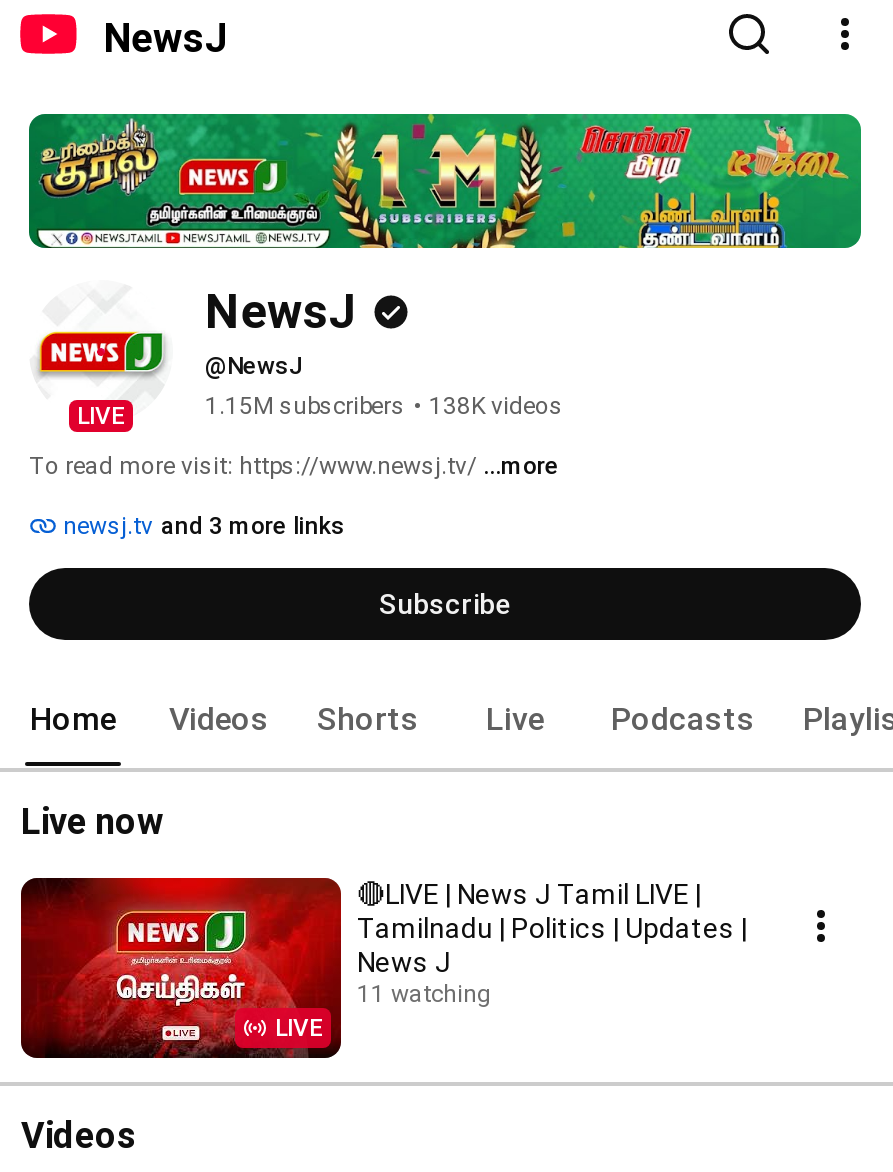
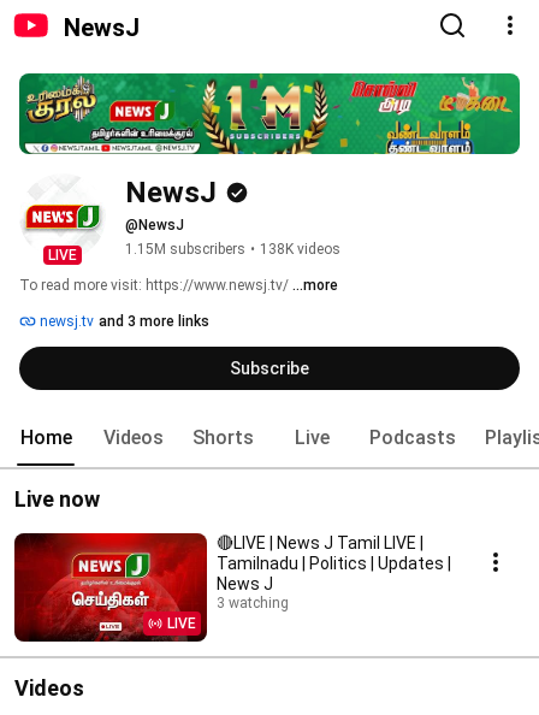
- 11 watching
+ 3 watching
